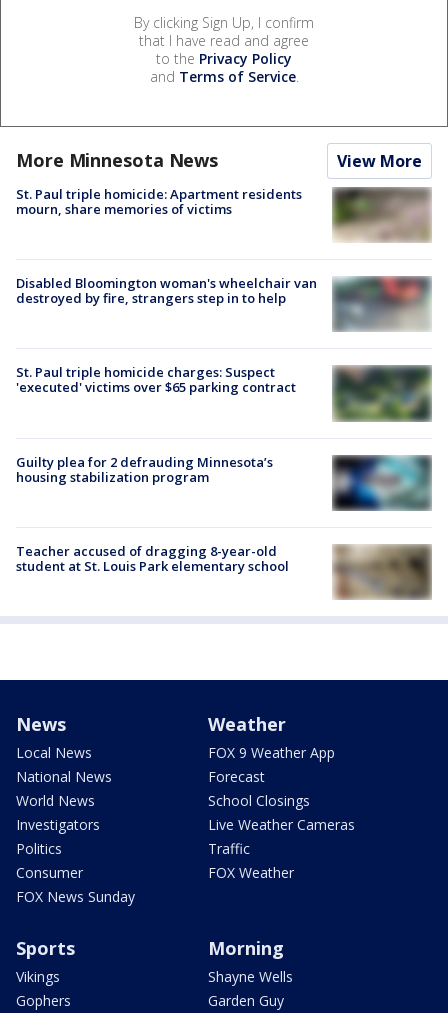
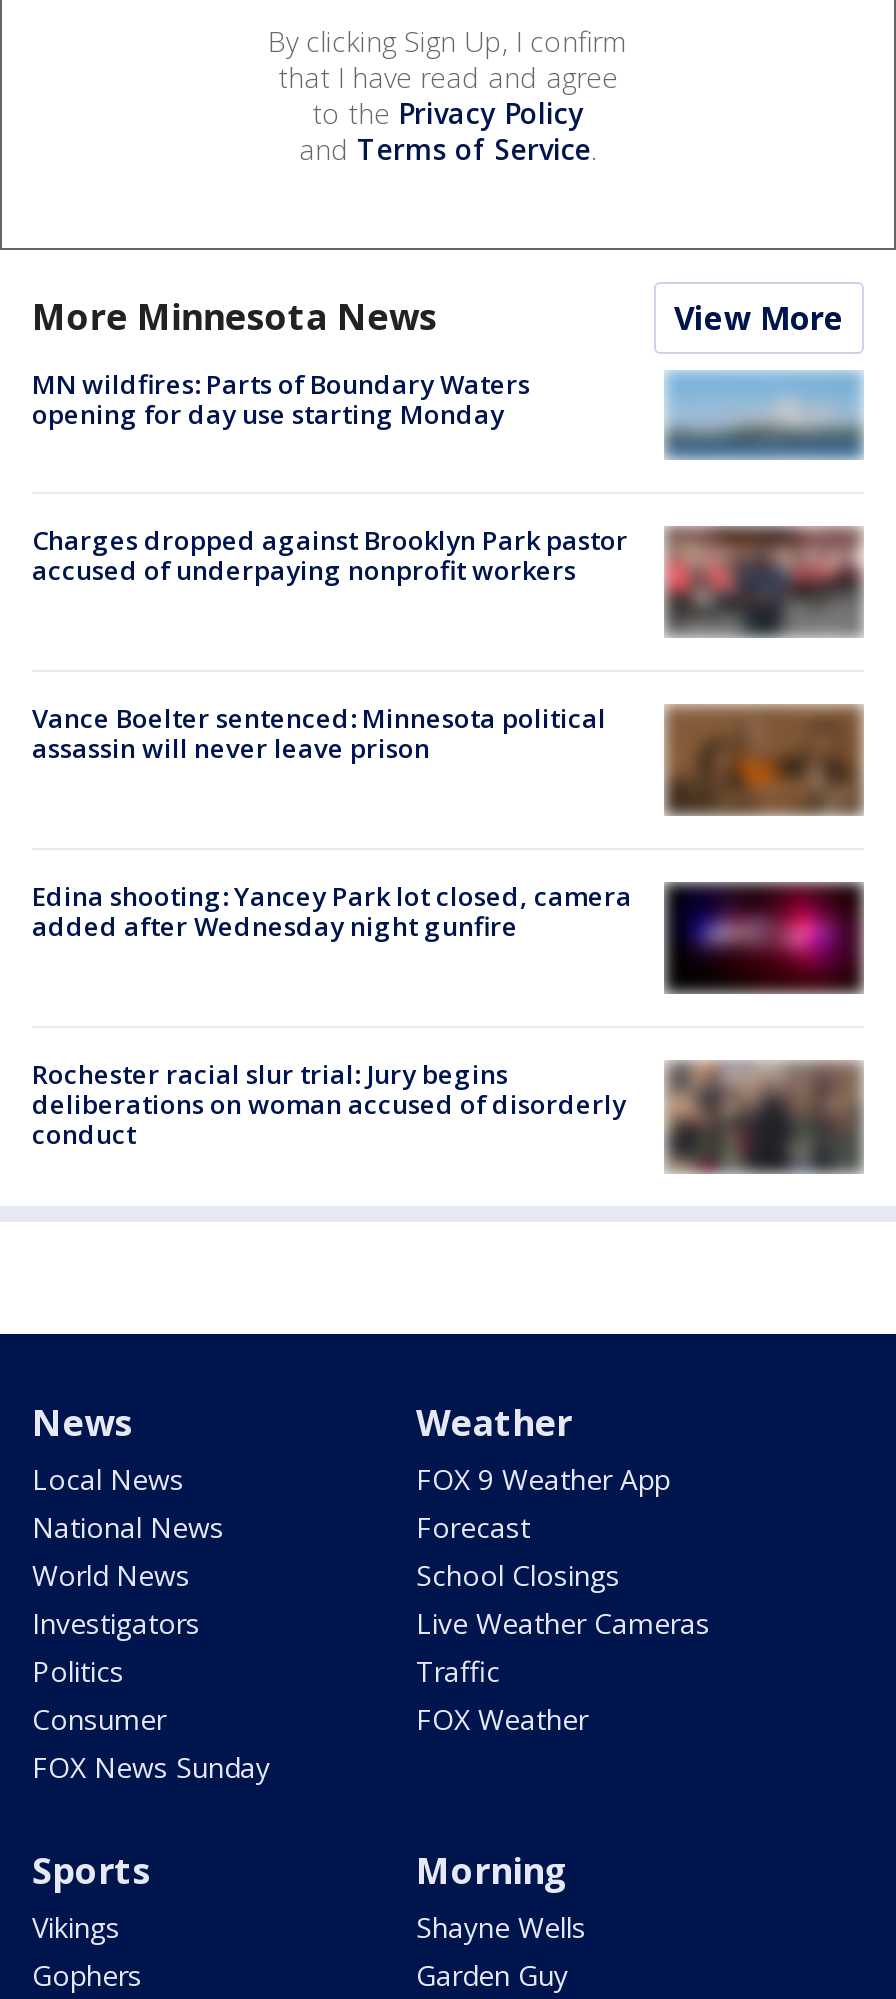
- St. Paul triple homicide: Apartment residents
- mourn, share memories of victims
+ MN wildfires: Parts of Boundary Waters
+ opening for day use starting Monday

- [image]
+ [image]

- [image]
- Disabled Bloomington woman's wheelchair van
- destroyed by fire, strangers step in to help
+ [image]
+ Charges dropped against Brooklyn Park pastor
+ accused of underpaying nonprofit workers

- [image]
- St. Paul triple homicide charges: Suspect
- 'executed' victims over $65 parking contract
+ [image]
+ Vance Boelter sentenced: Minnesota political
+ assassin will never leave prison

- Guilty plea for 2 defrauding Minnesota’s
- housing stabilization program
+ Edina shooting: Yancey Park lot closed, camera
+ added after Wednesday night gunfire

- [image]
+ [image]

- Teacher accused of dragging 8-year-old
- student at St. Louis Park elementary school
+ Rochester racial slur trial: Jury begins
+ deliberations on woman accused of disorderly
+ conduct

- [image]
+ [image]
